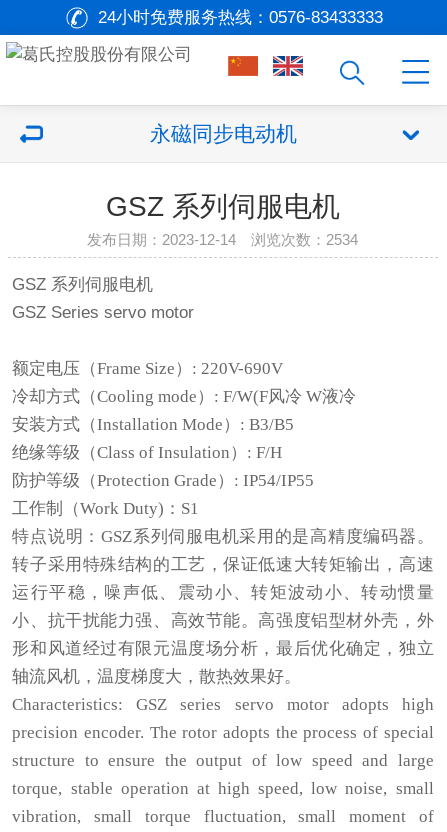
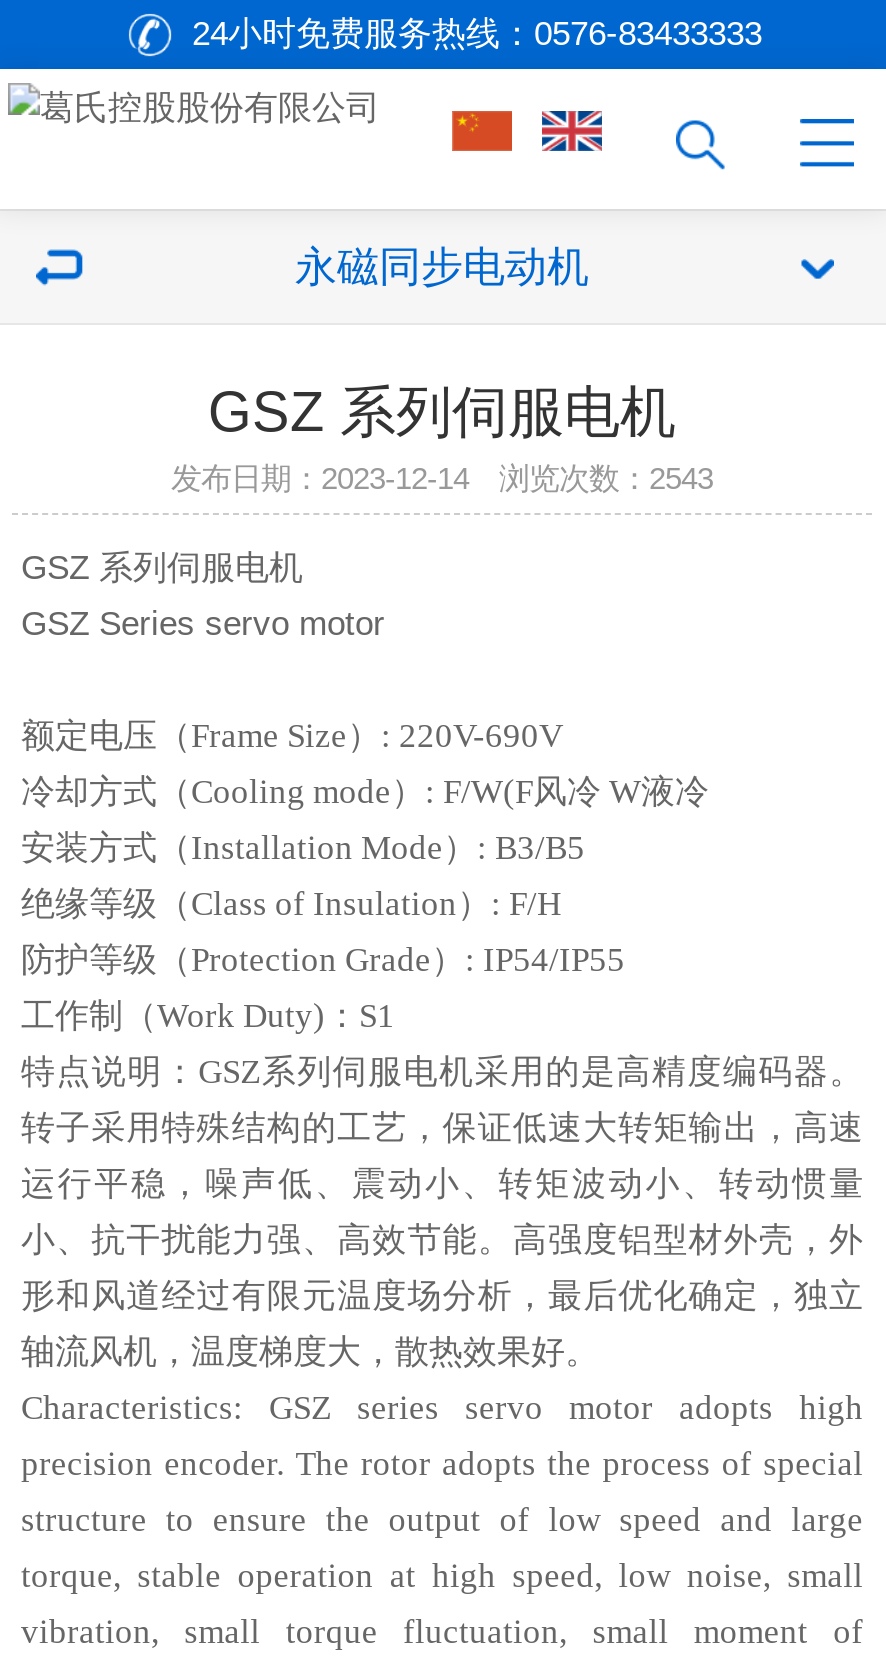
- 发布日期：2023-12-14 浏览次数：2534
+ 发布日期：2023-12-14 浏览次数：2543
